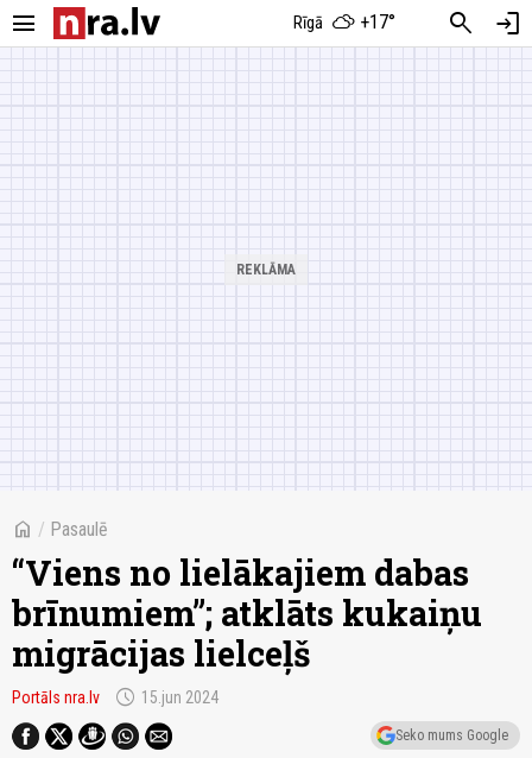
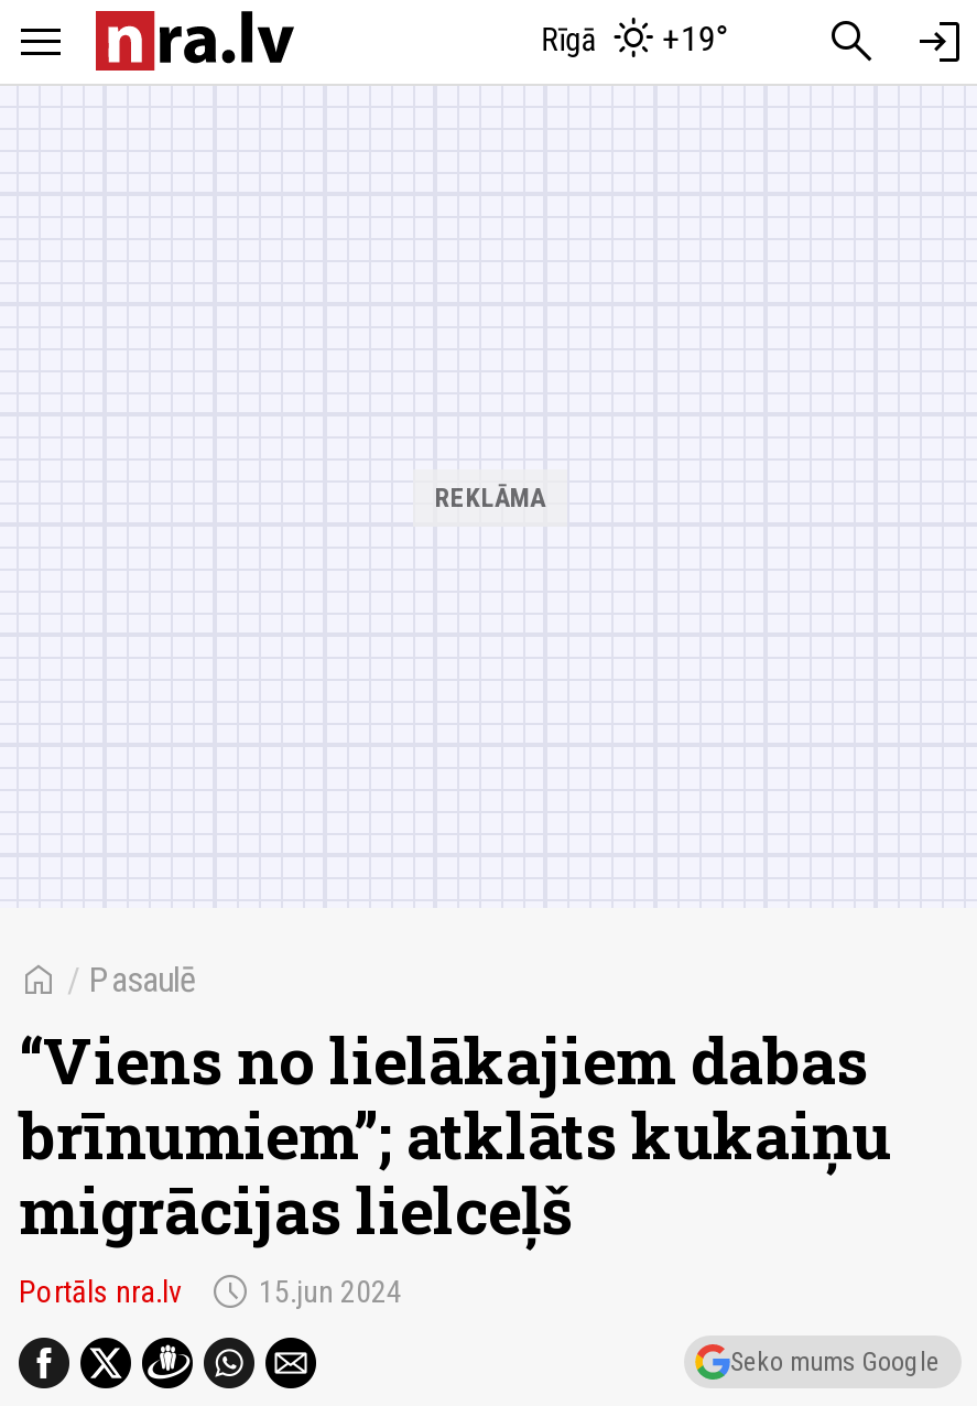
- Rīgā +17°
+ Rīgā +19°
